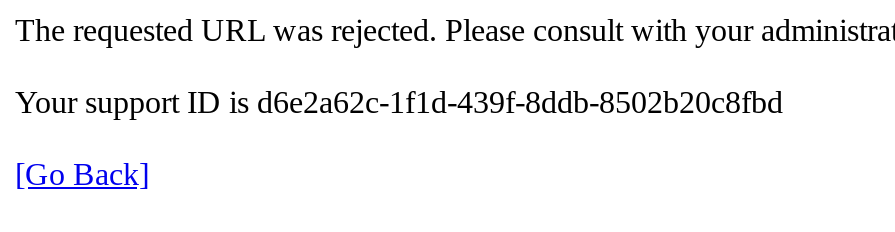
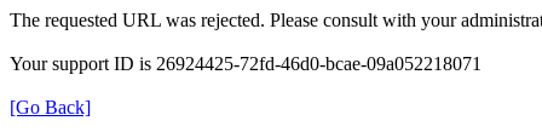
- Your support ID is d6e2a62c-1f1d-439f-8ddb-8502b20c8fbd
+ Your support ID is 26924425-72fd-46d0-bcae-09a052218071
